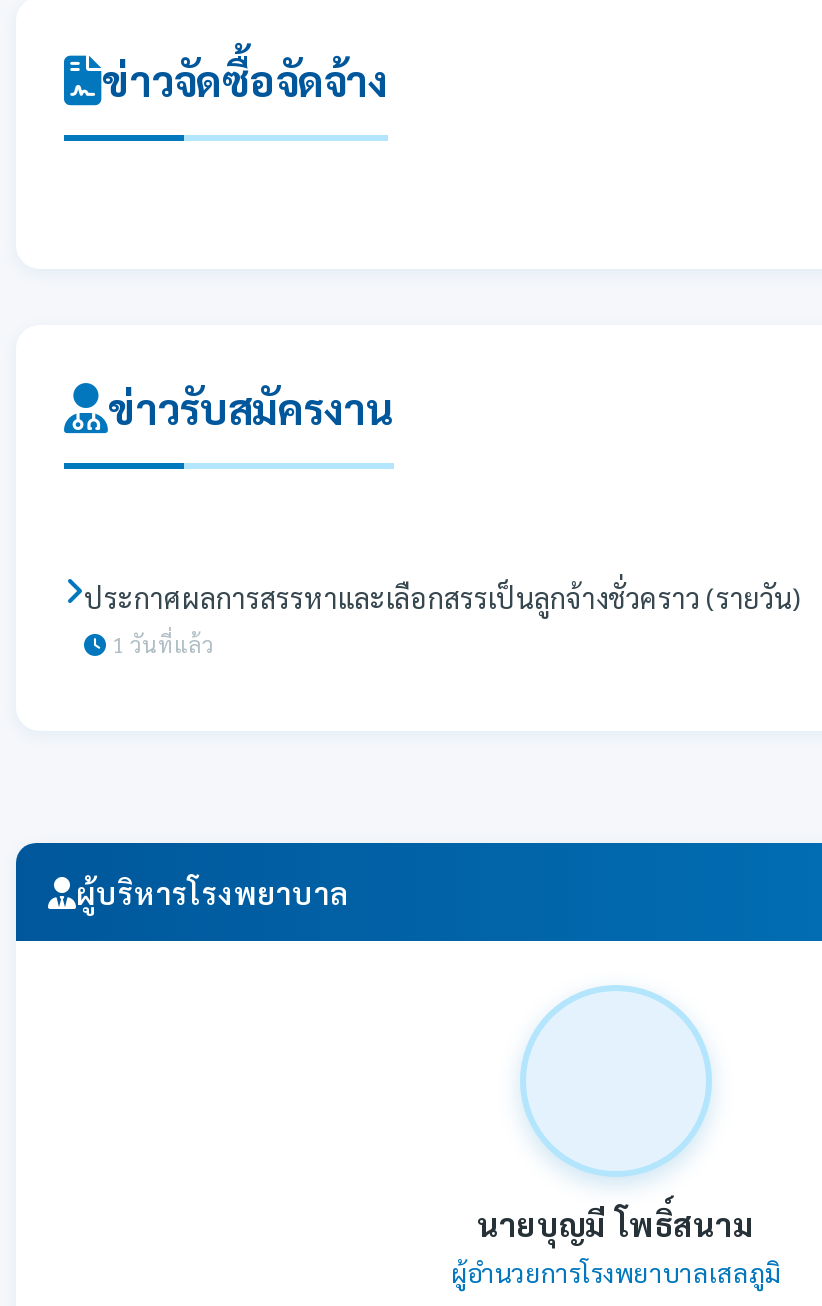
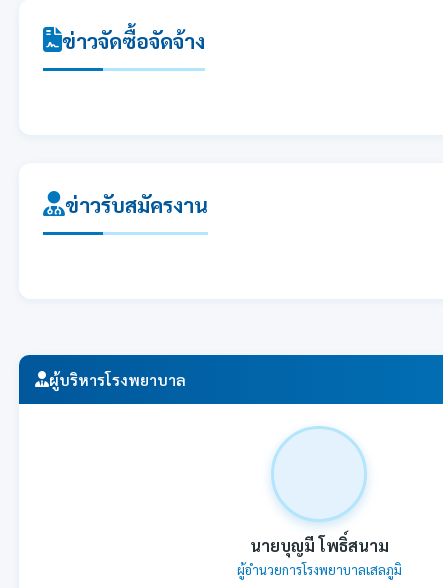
- ประกาศผลการสรรหาและเลือกสรรเป็นลูกจ้างชั่วคราว (รายวัน)
- 1 วันที่แล้ว
